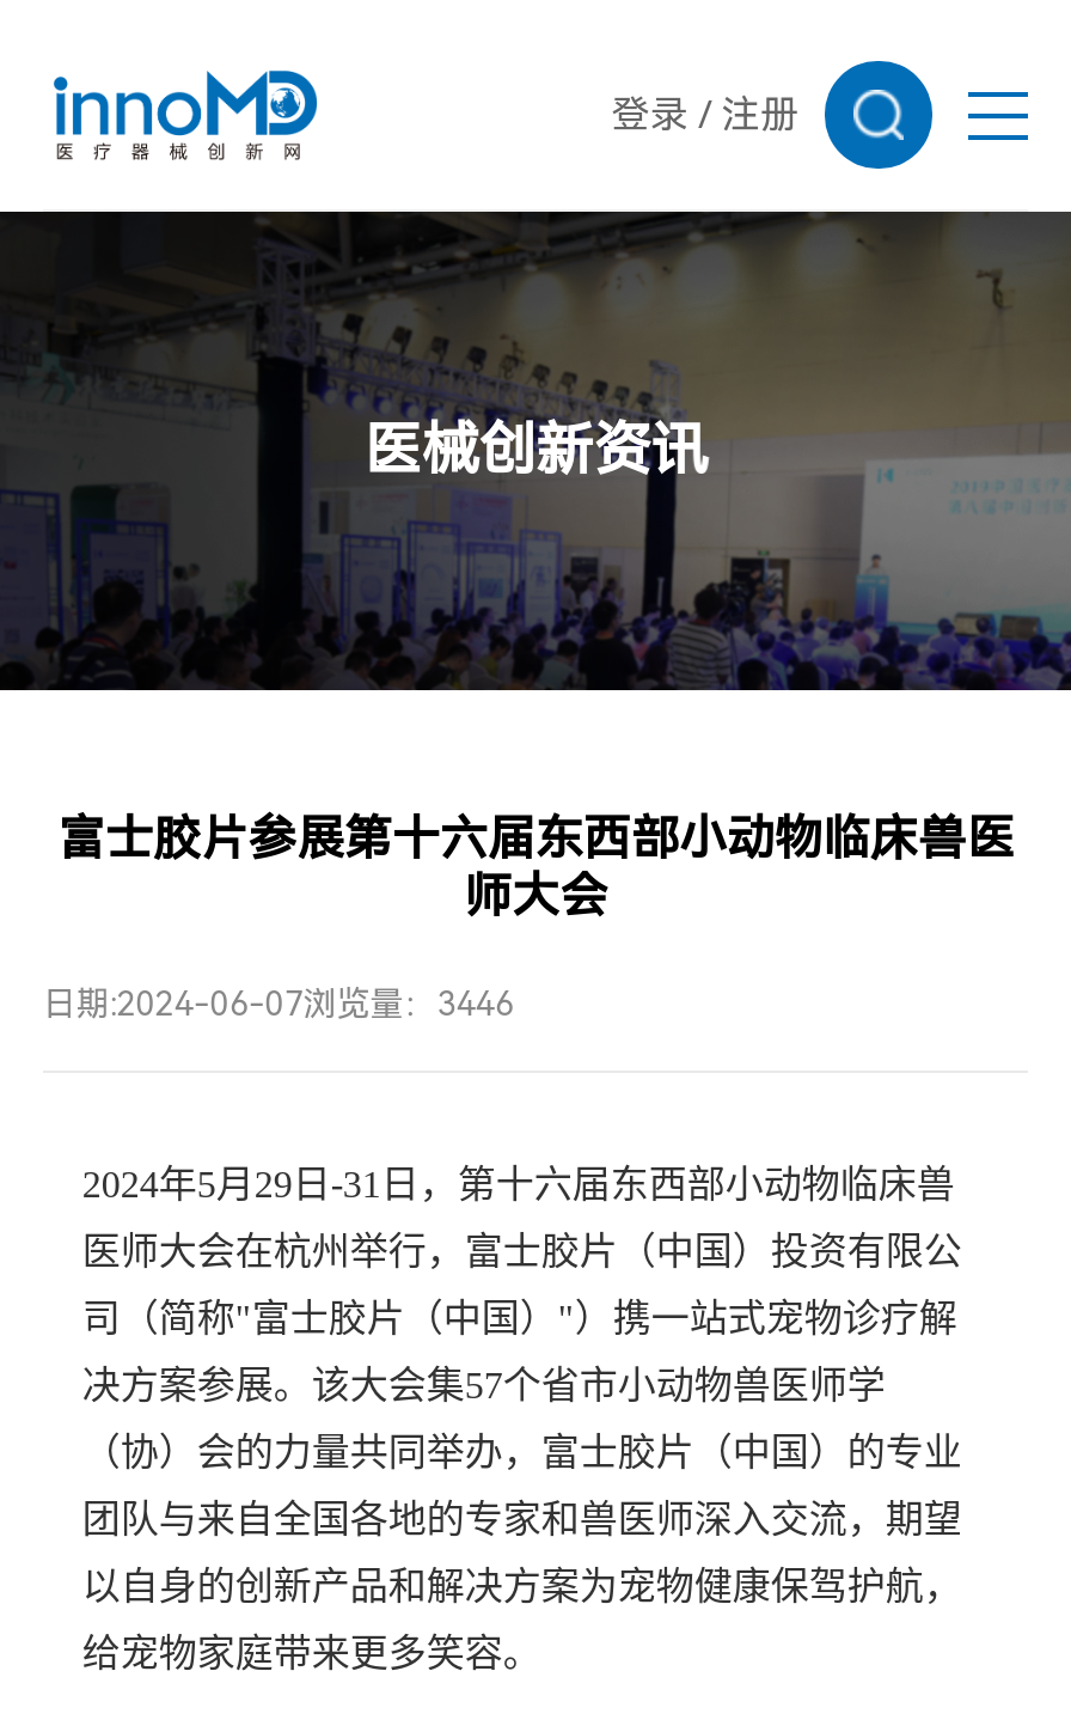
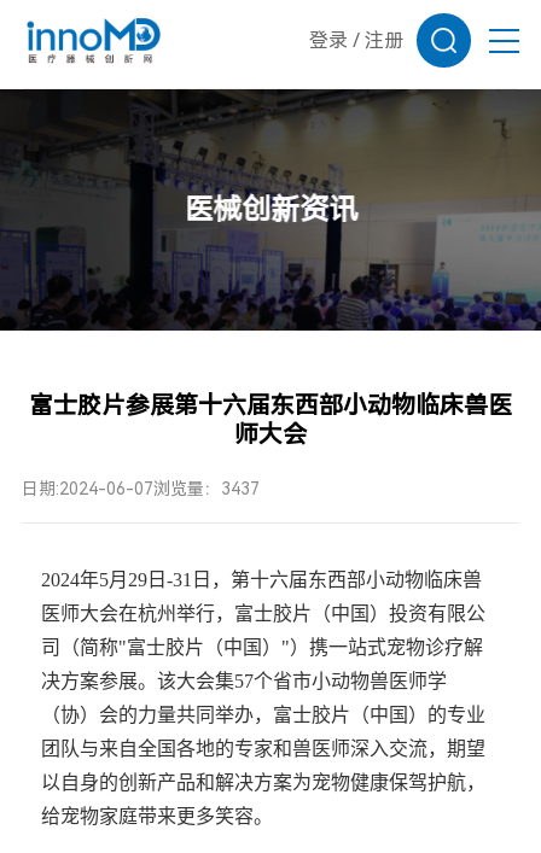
- 日期:2024-06-07浏览量：3446
+ 日期:2024-06-07浏览量：3437
